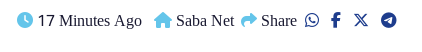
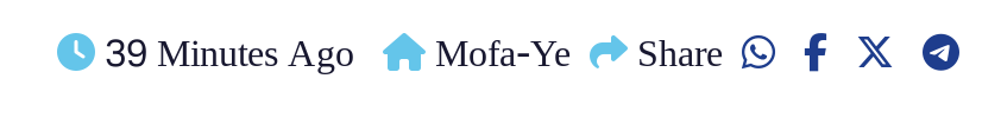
- 17 Minutes Ago
- Saba Net
+ 39 Minutes Ago
+ Mofa-Ye
